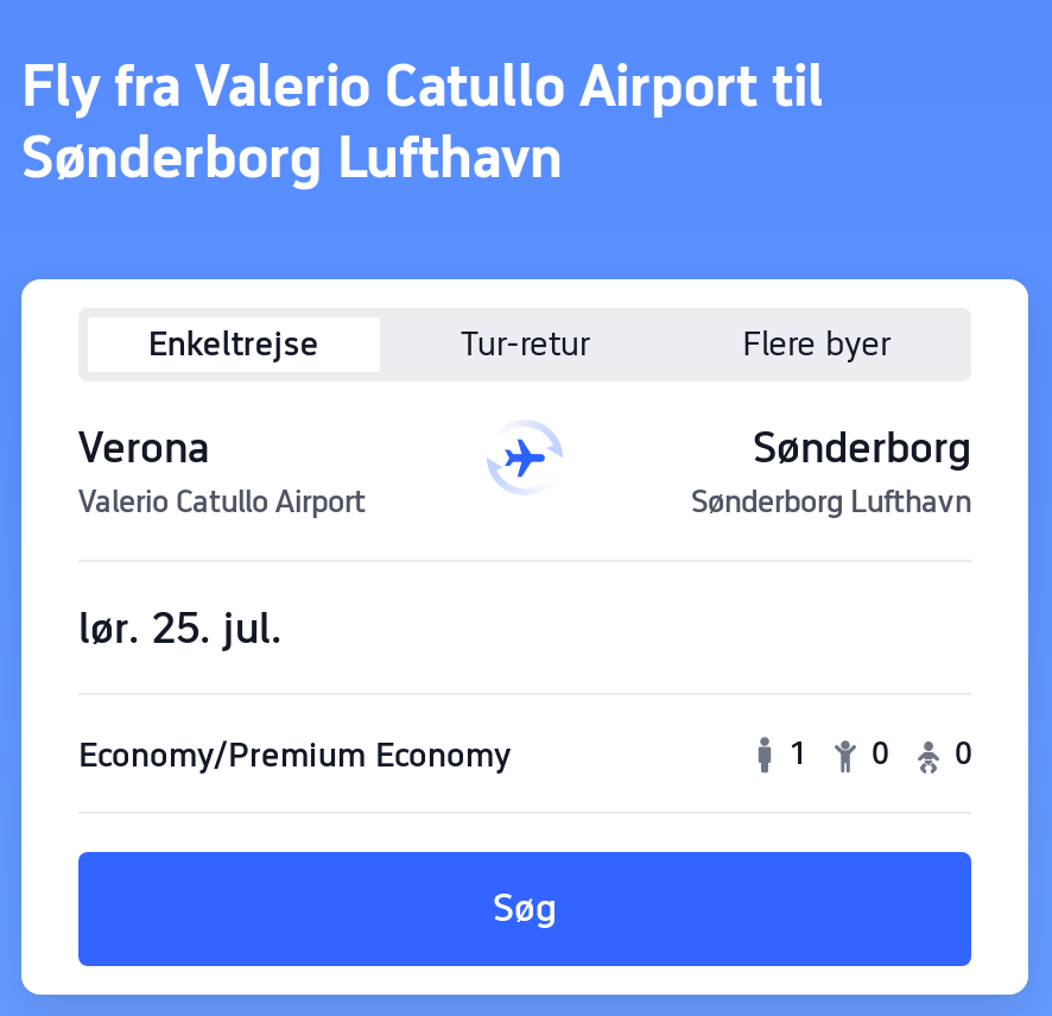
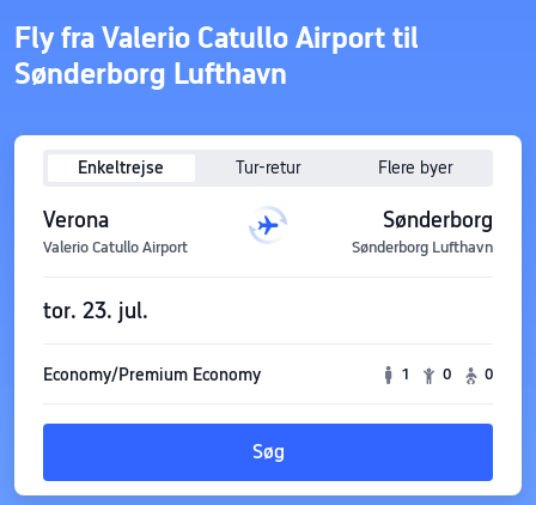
- lør. 25. jul.
+ tor. 23. jul.
